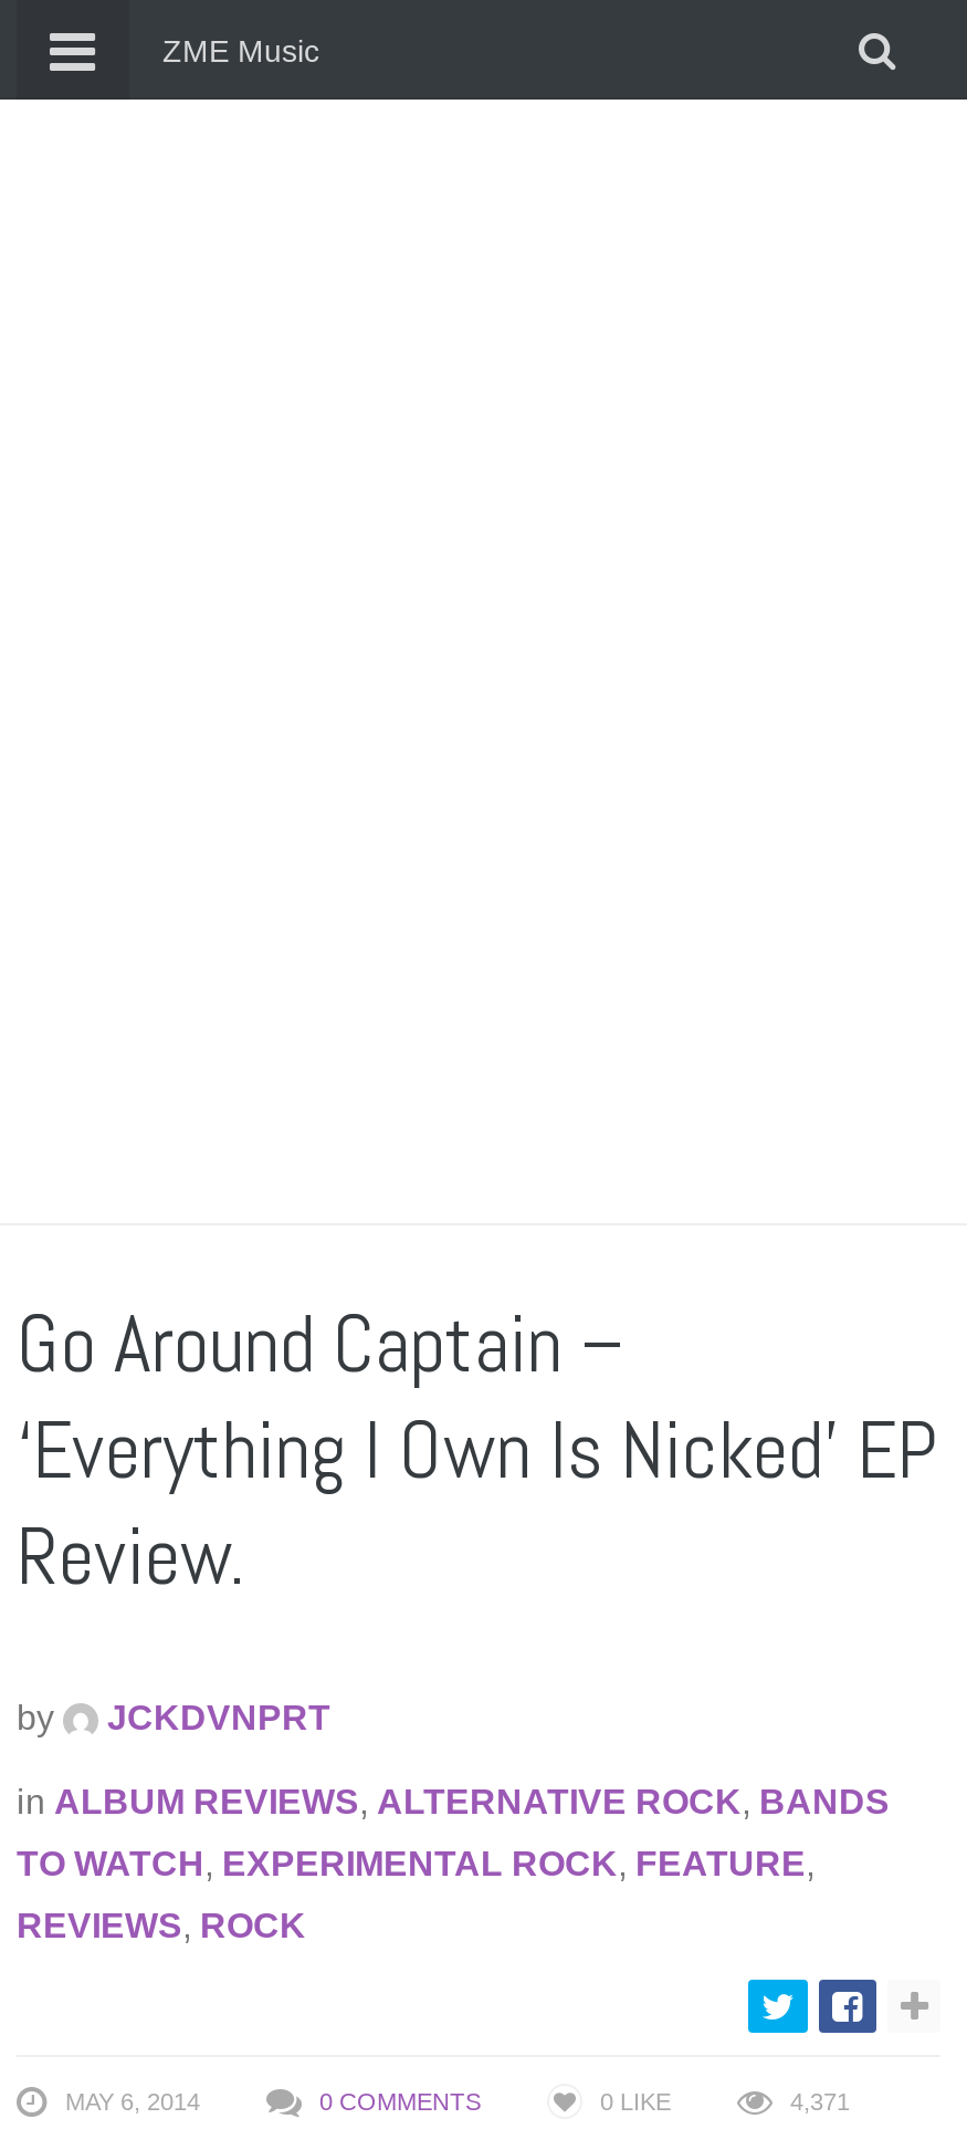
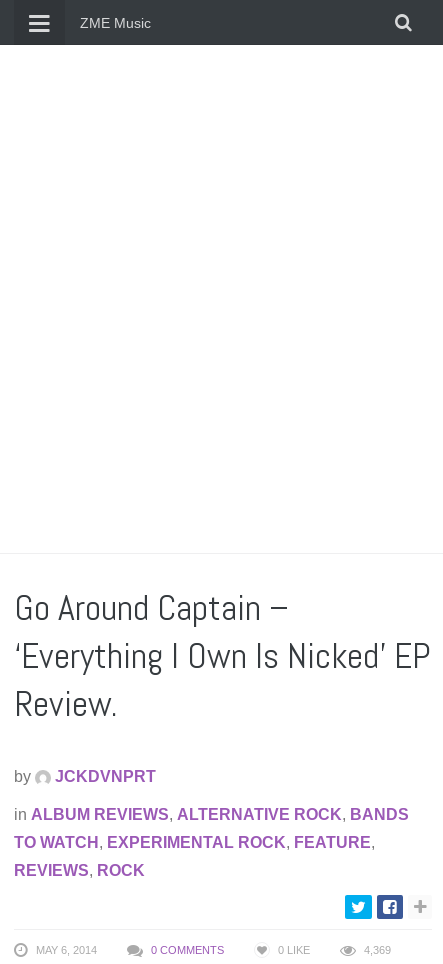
- 4,371
+ 4,369
